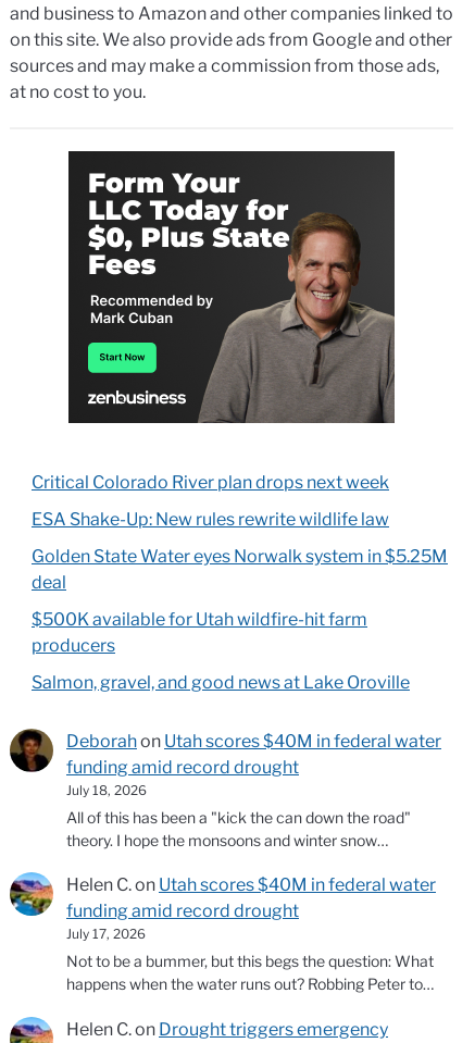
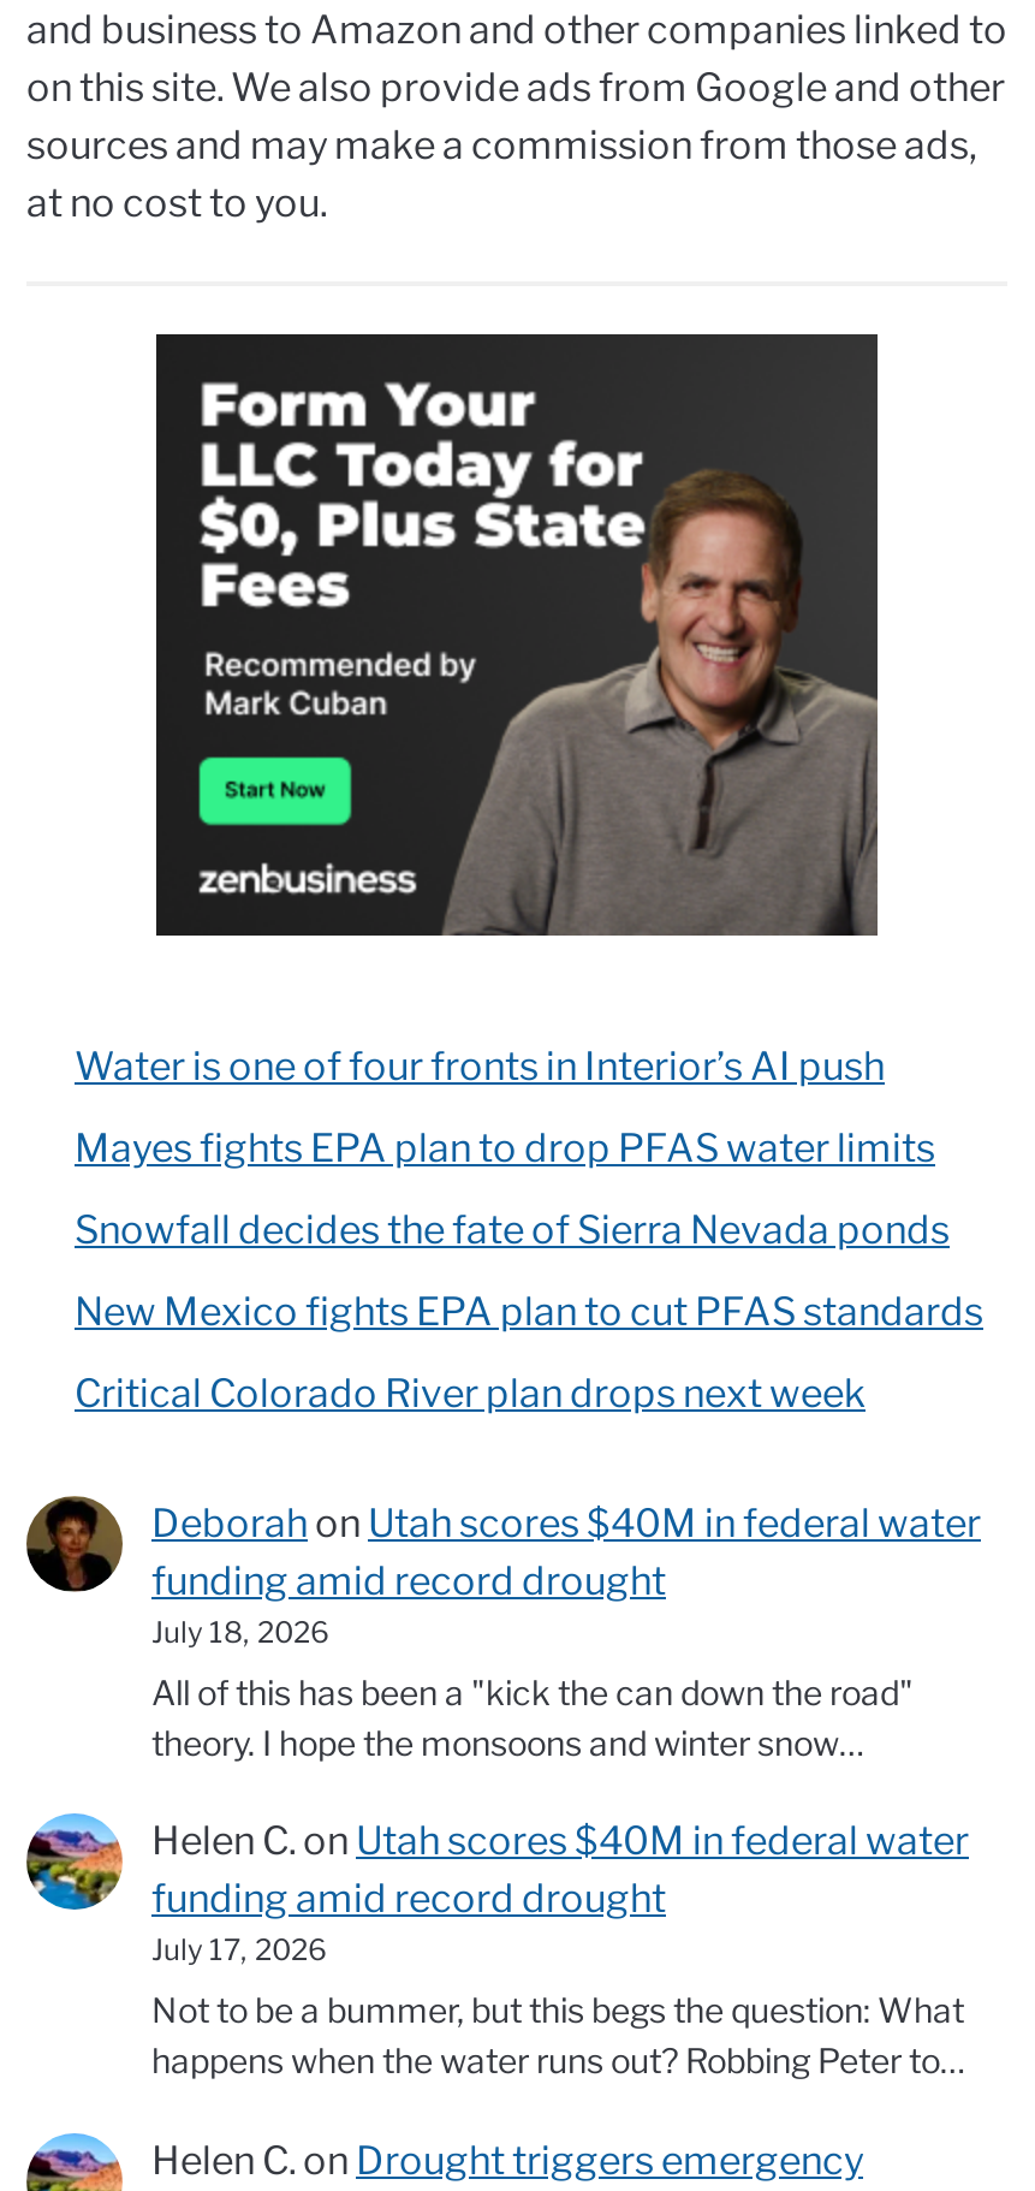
+ Water is one of four fronts in Interior’s AI push
+ Mayes fights EPA plan to drop PFAS water limits
+ Snowfall decides the fate of Sierra Nevada ponds
+ New Mexico fights EPA plan to cut PFAS standards

moved down: Critical Colorado River plan drops next week

- ESA Shake-Up: New rules rewrite wildlife law
- Golden State Water eyes Norwalk system in $5.25M
- deal
- $500K available for Utah wildfire-hit farm
- producers
- Salmon, gravel, and good news at Lake Oroville
